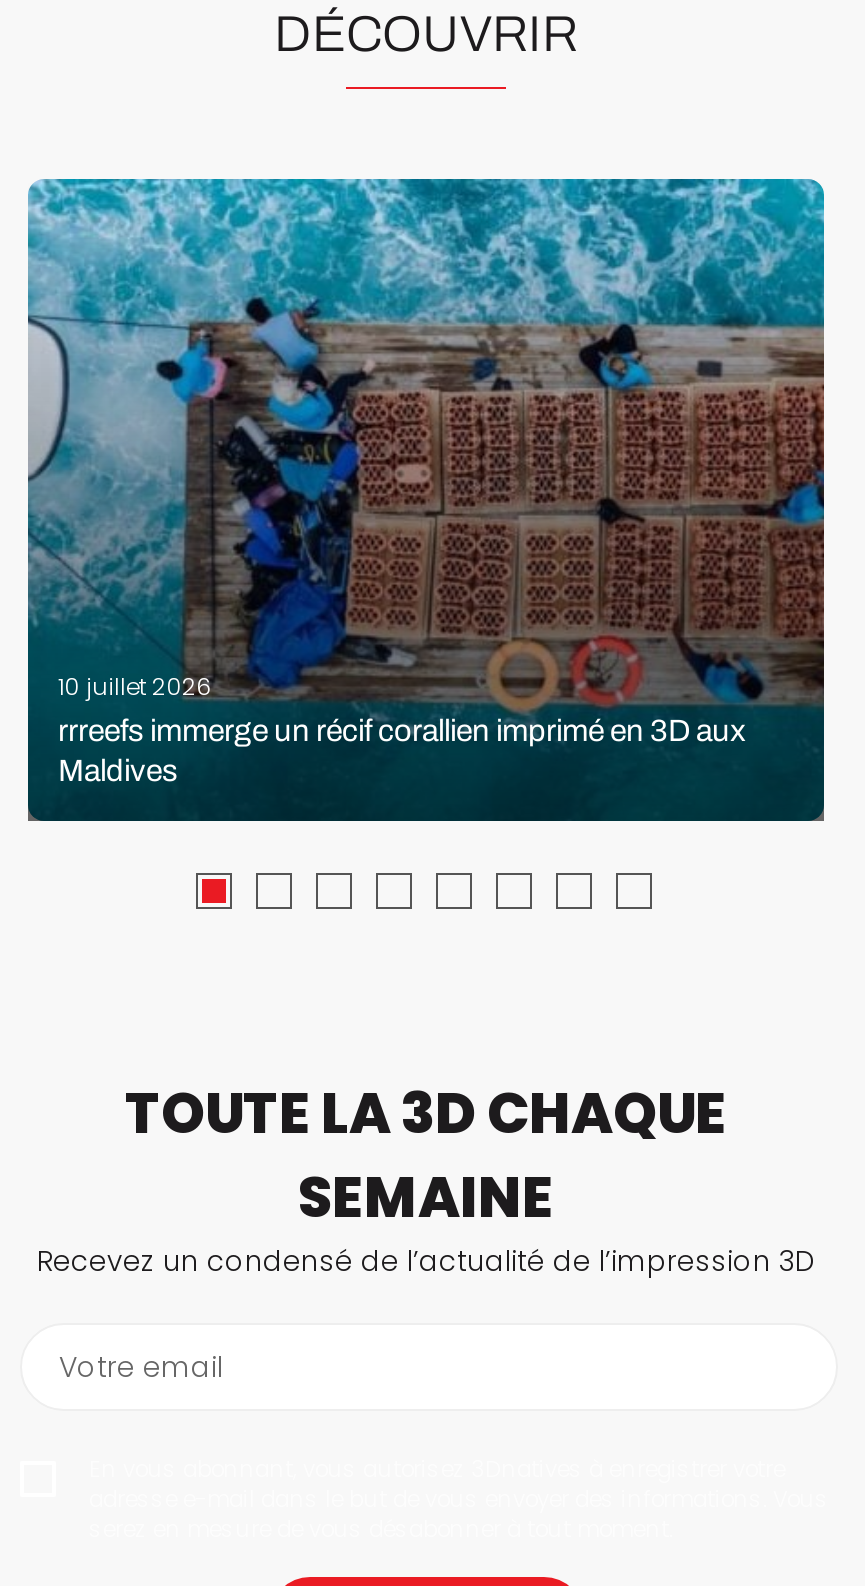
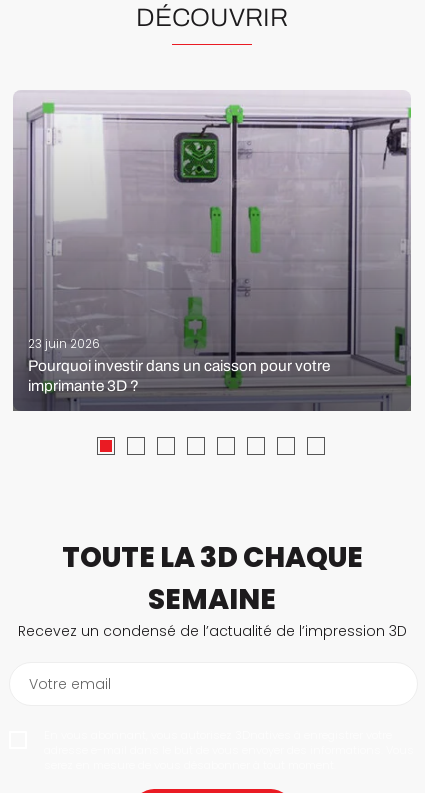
- [image]
- 10 juillet 2026
- rrreefs immerge un récif corallien imprimé en 3D aux
- Maldives
+ [image]
+ 23 juin 2026
+ Pourquoi investir dans un caisson pour votre
+ imprimante 3D ?
